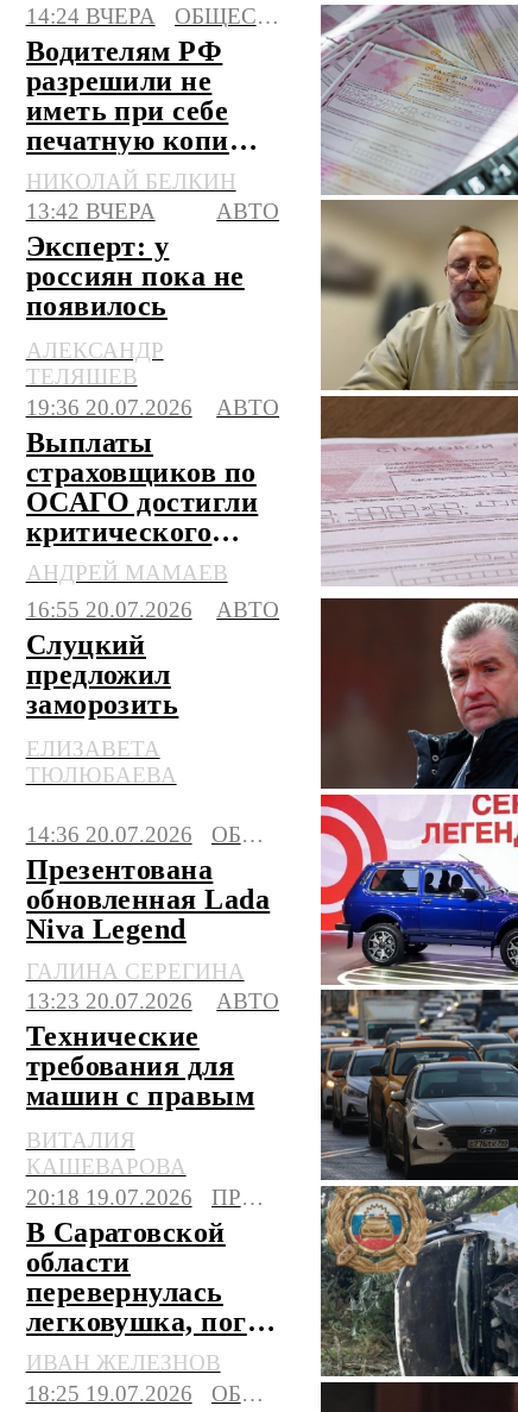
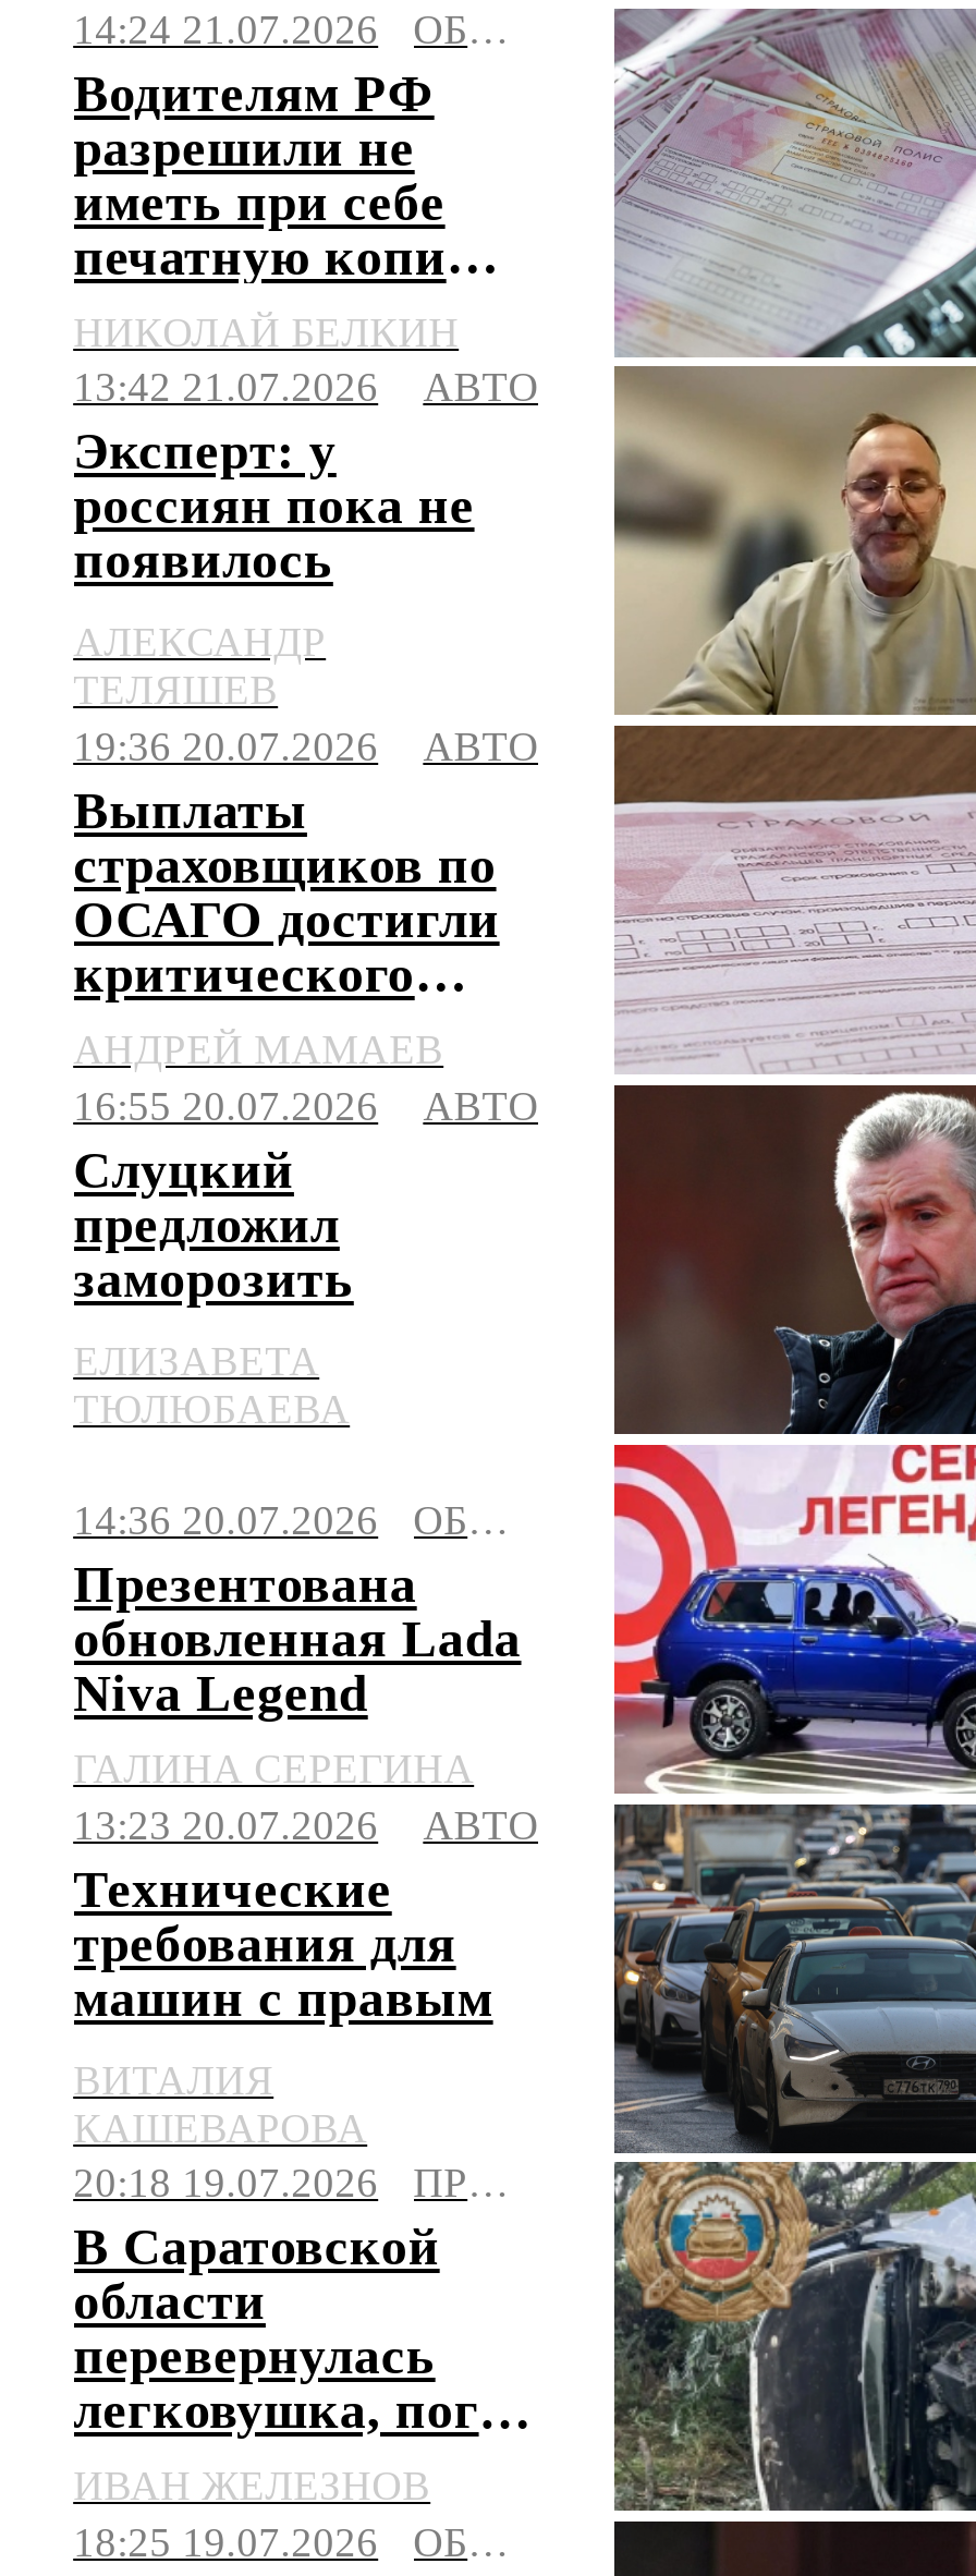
- 14:24 ВЧЕРА
+ 14:24 21.07.2026

- 13:42 ВЧЕРА
+ 13:42 21.07.2026
